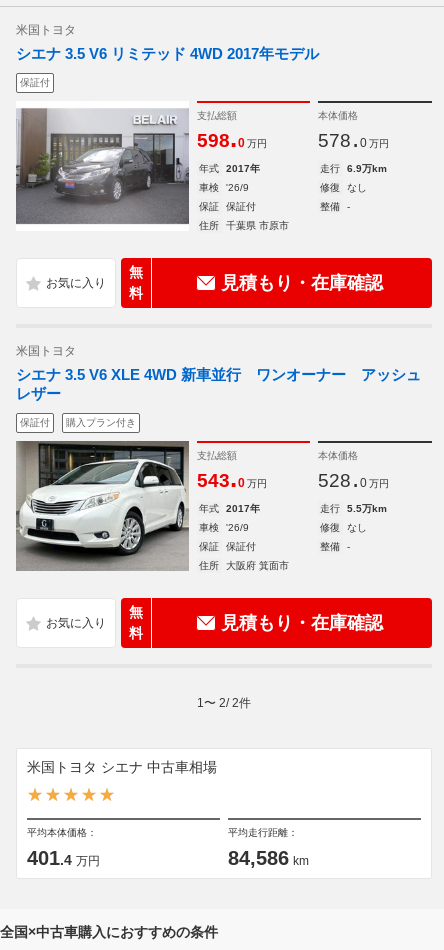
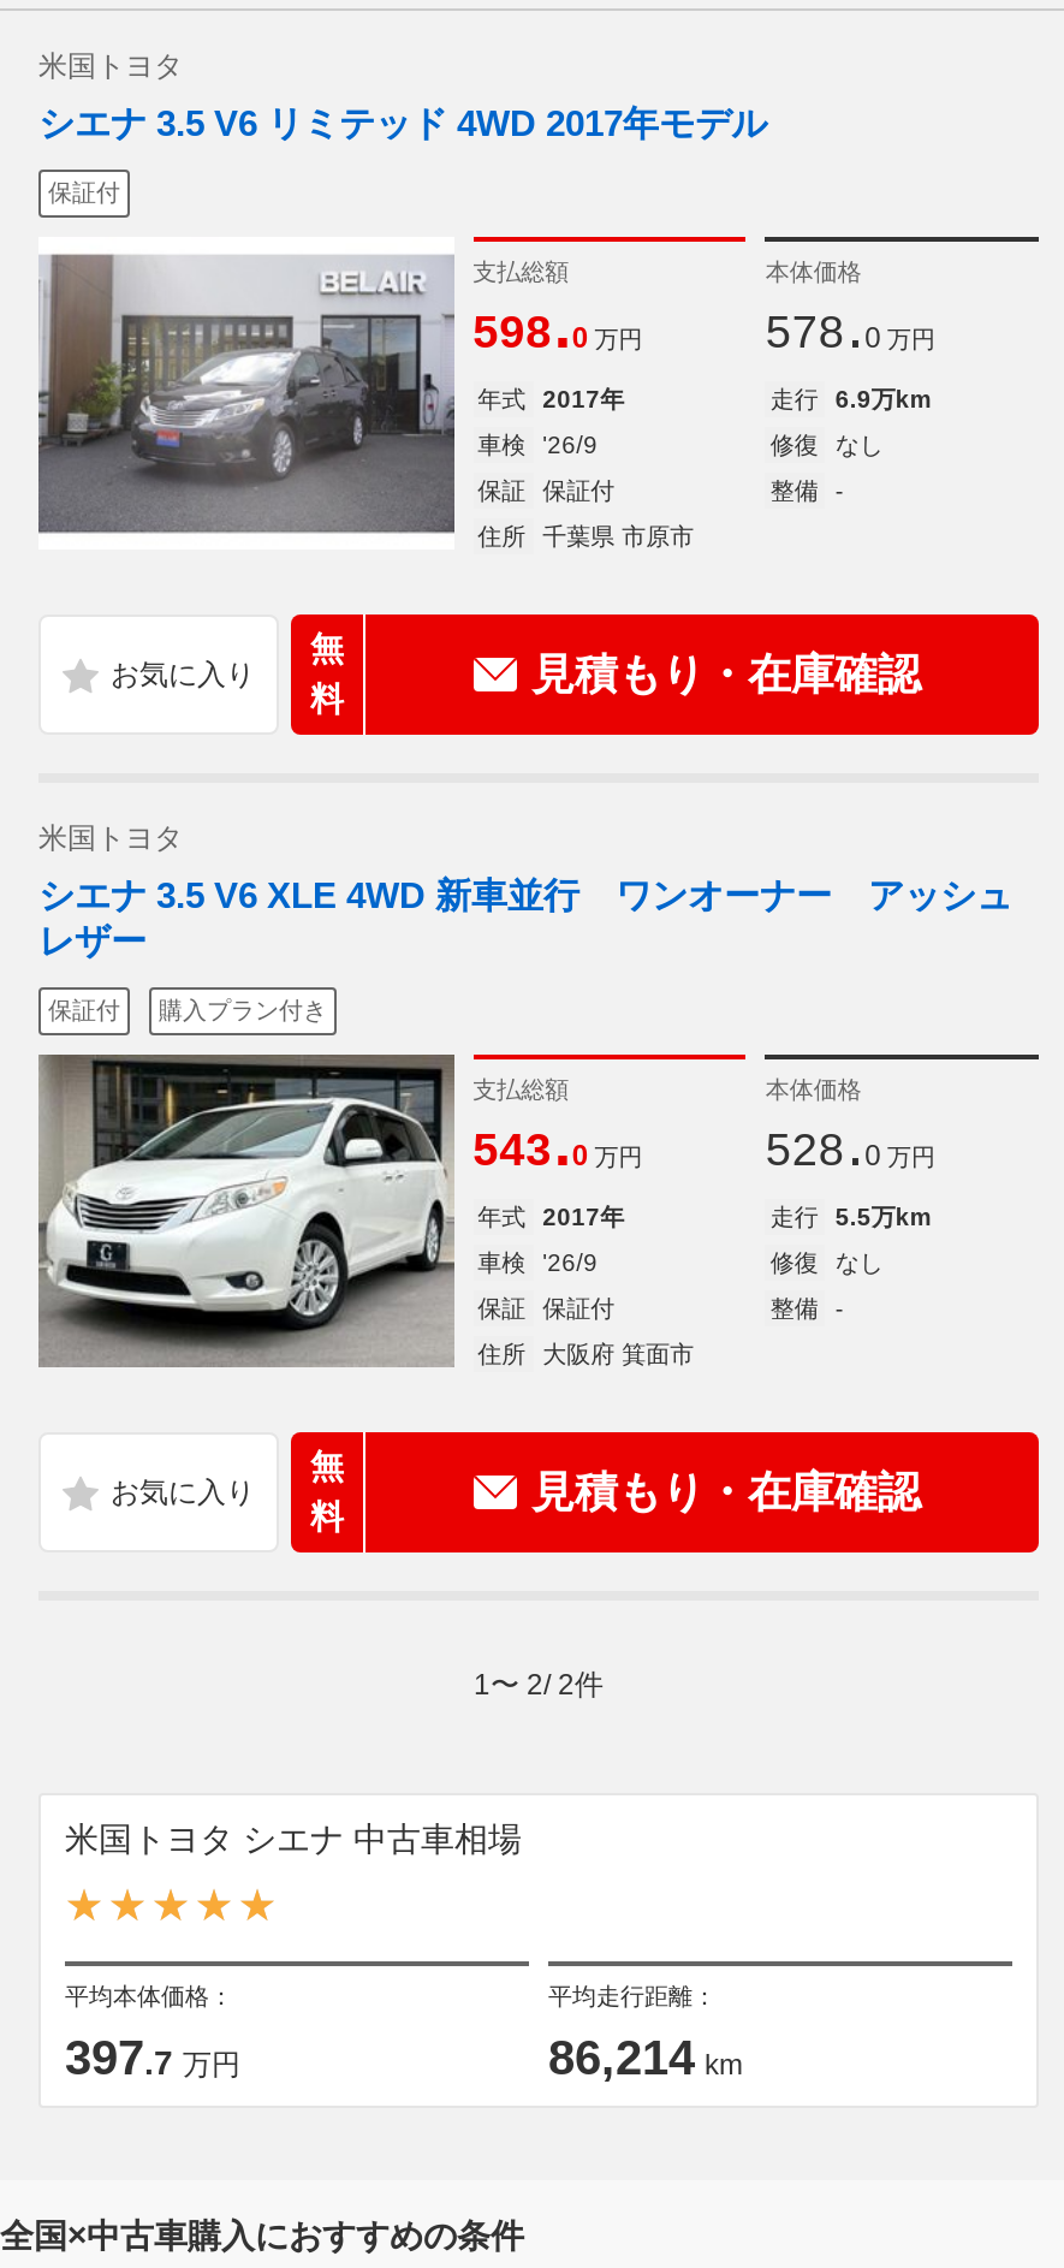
- 401.4万円
+ 397.7万円

- 84,586 km
+ 86,214 km
